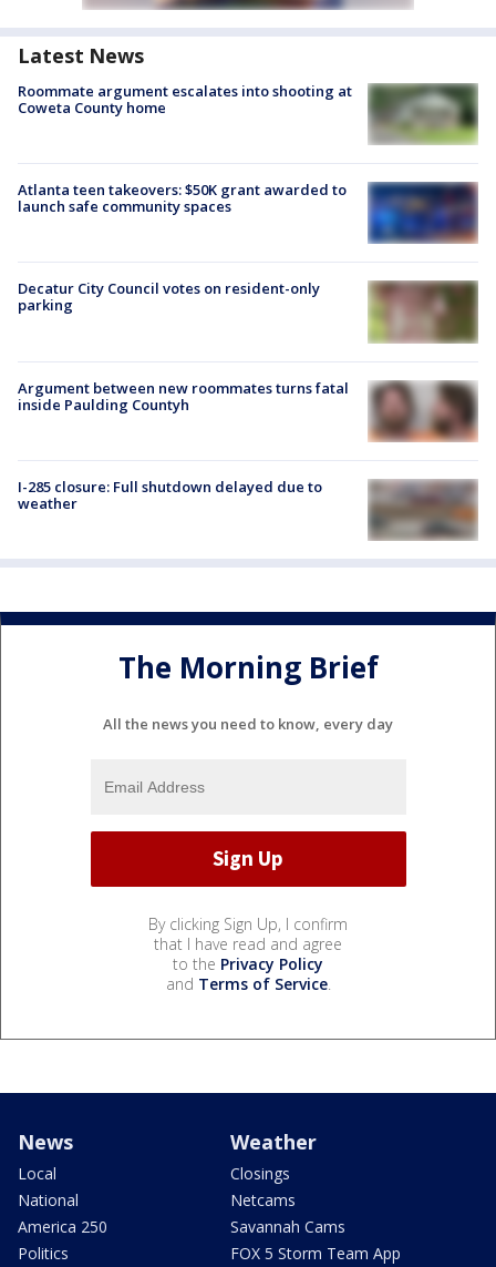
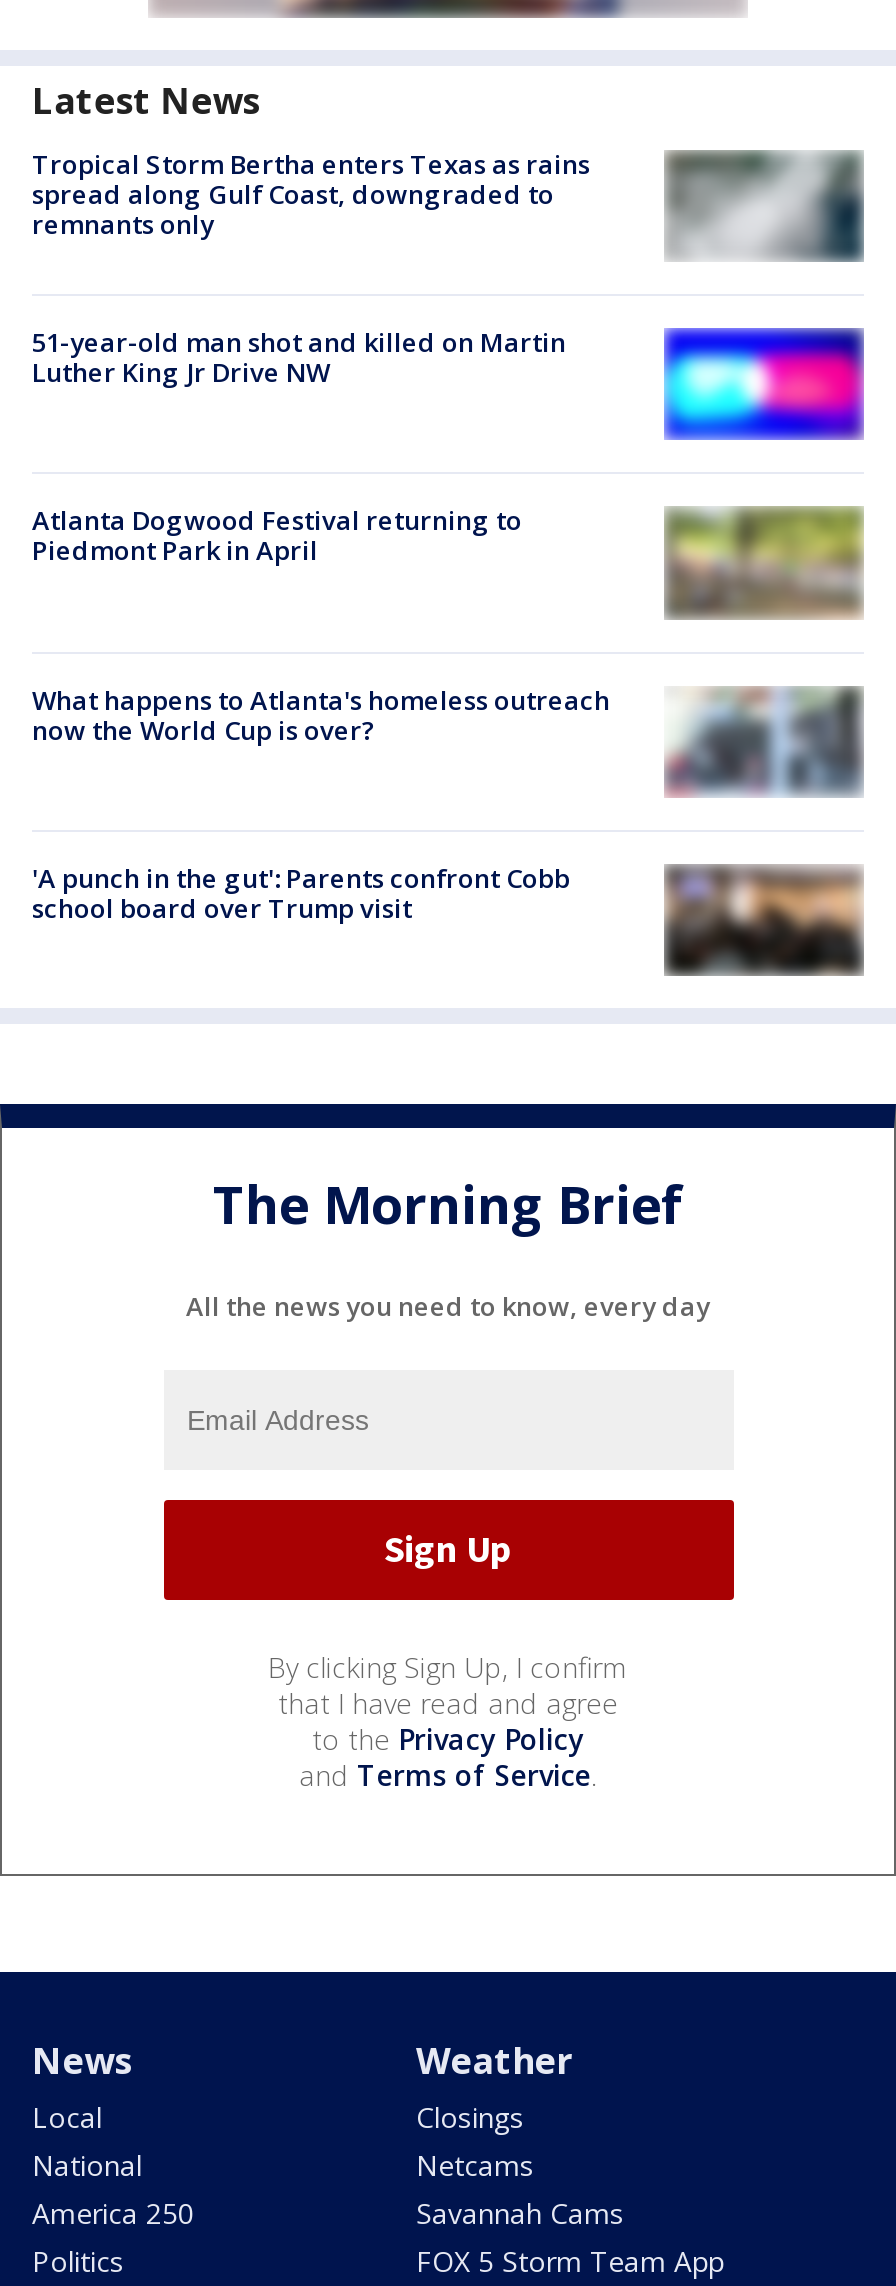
- Roommate argument escalates into shooting at
- Coweta County home
+ Tropical Storm Bertha enters Texas as rains
+ spread along Gulf Coast, downgraded to
+ remnants only

- [image]
+ [image]

- Atlanta teen takeovers: $50K grant awarded to
- launch safe community spaces
+ 51-year-old man shot and killed on Martin
+ Luther King Jr Drive NW

- [image]
+ [image]

- Decatur City Council votes on resident-only
- parking
+ Atlanta Dogwood Festival returning to
+ Piedmont Park in April

- [image]
+ [image]

- [image]
- Argument between new roommates turns fatal
- inside Paulding Countyh
+ [image]
+ What happens to Atlanta's homeless outreach
+ now the World Cup is over?

- I-285 closure: Full shutdown delayed due to
- weather
+ 'A punch in the gut': Parents confront Cobb
+ school board over Trump visit

- [image]
+ [image]
